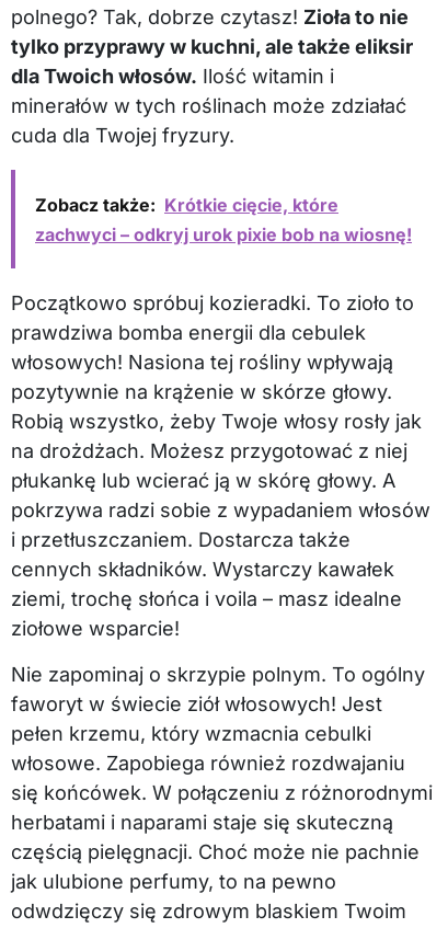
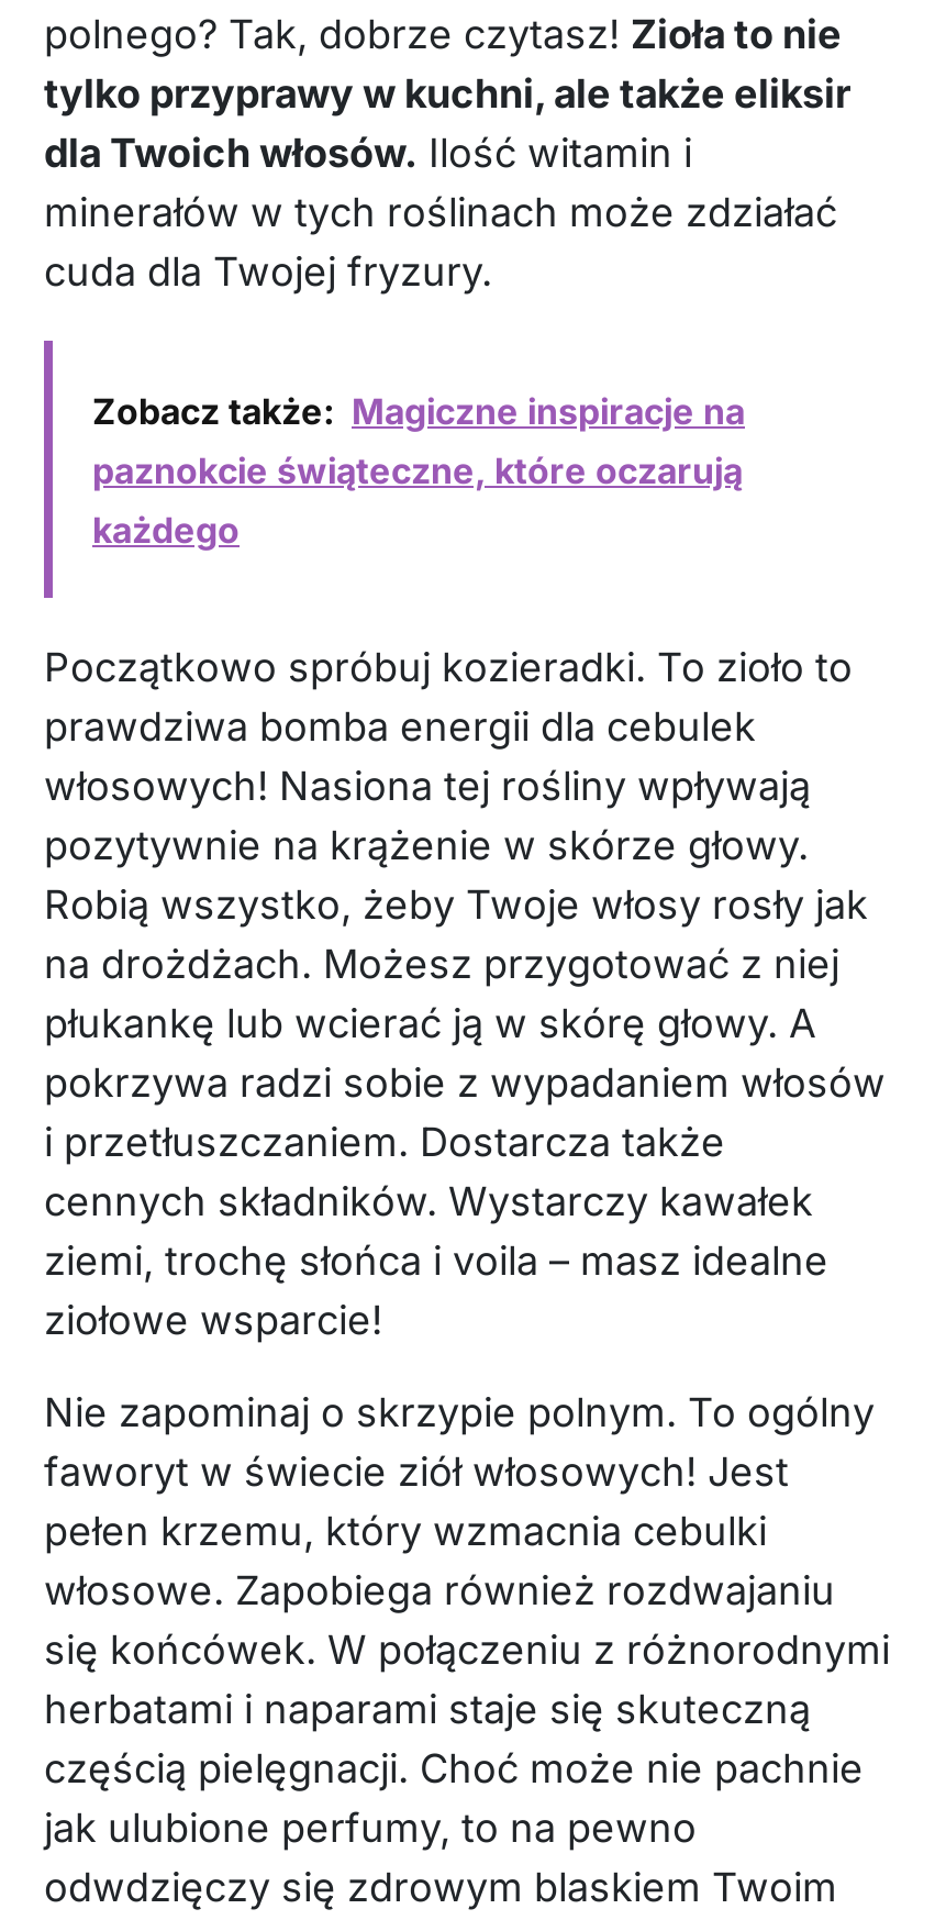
- Zobacz także: Krótkie cięcie, które
- zachwyci – odkryj urok pixie bob na wiosnę!
+ Zobacz także: Magiczne inspiracje na
+ paznokcie świąteczne, które oczarują
+ każdego
